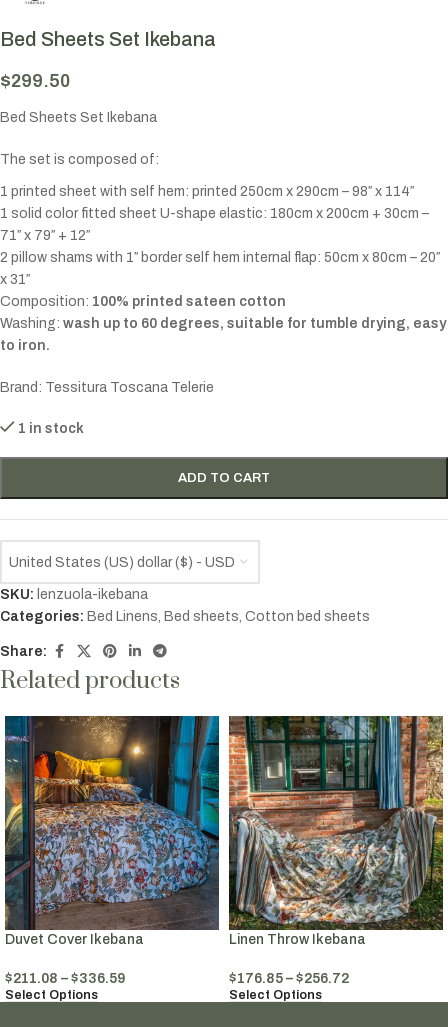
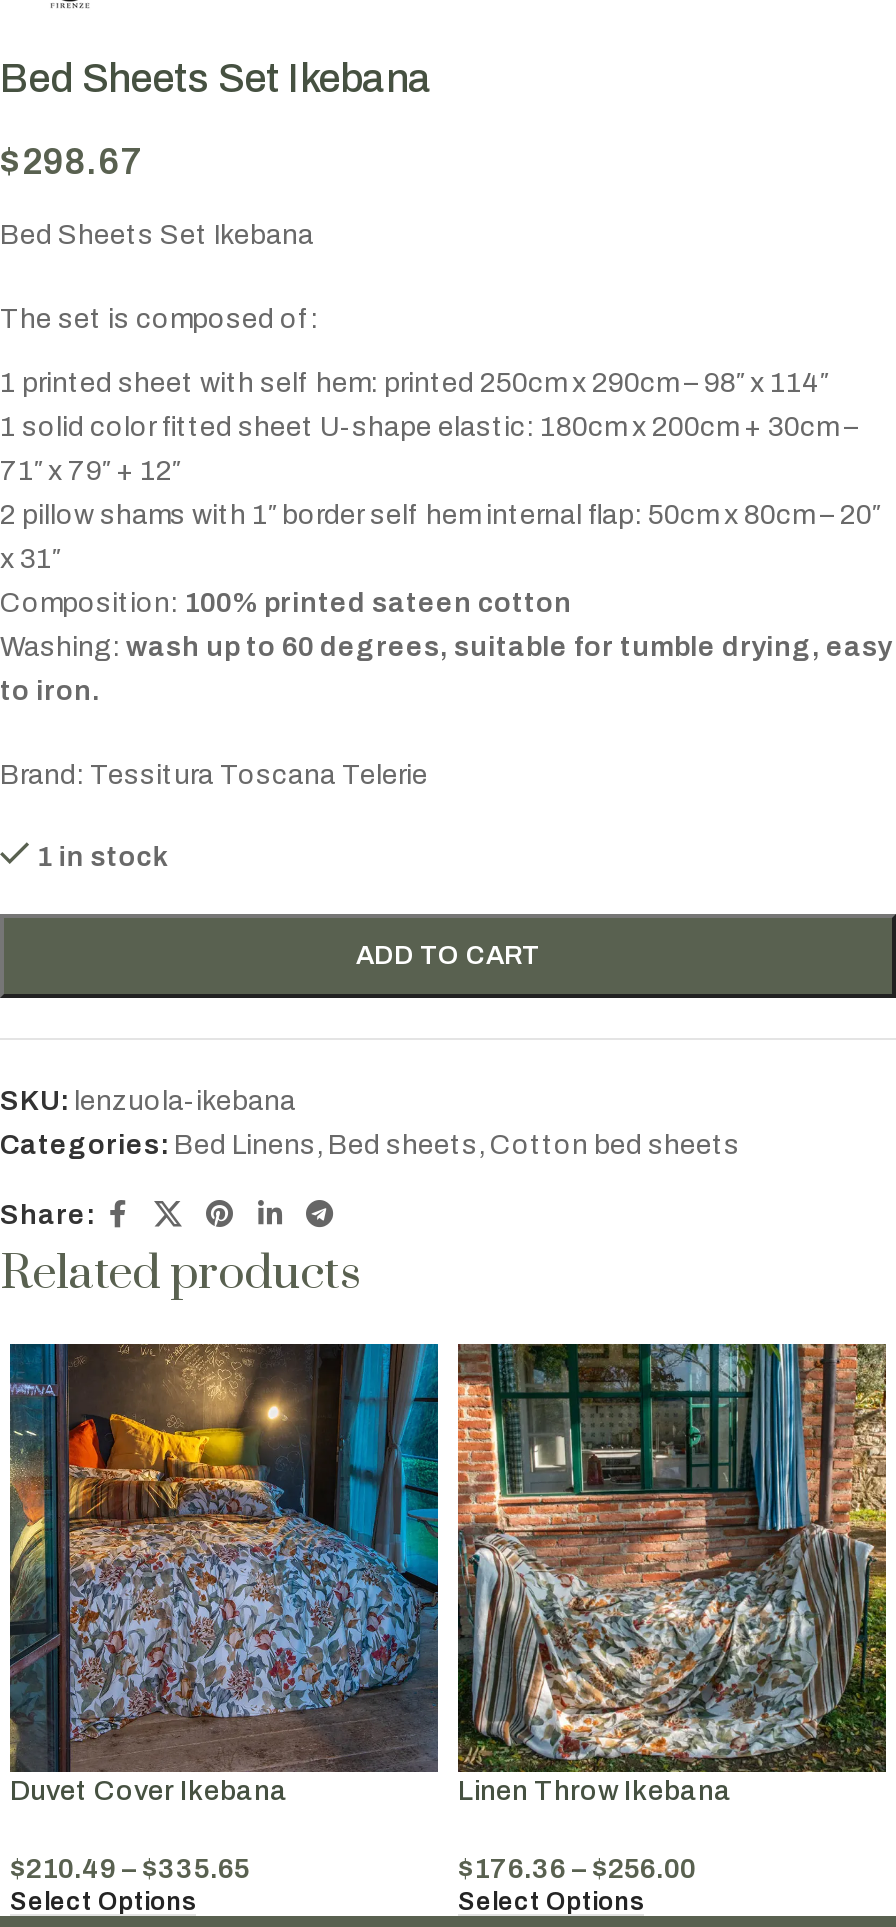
- $299.50
+ $298.67

- United States (US) dollar ($) - USD

- $211.08 – $336.59
+ $210.49 – $335.65

- $176.85 – $256.72
+ $176.36 – $256.00
